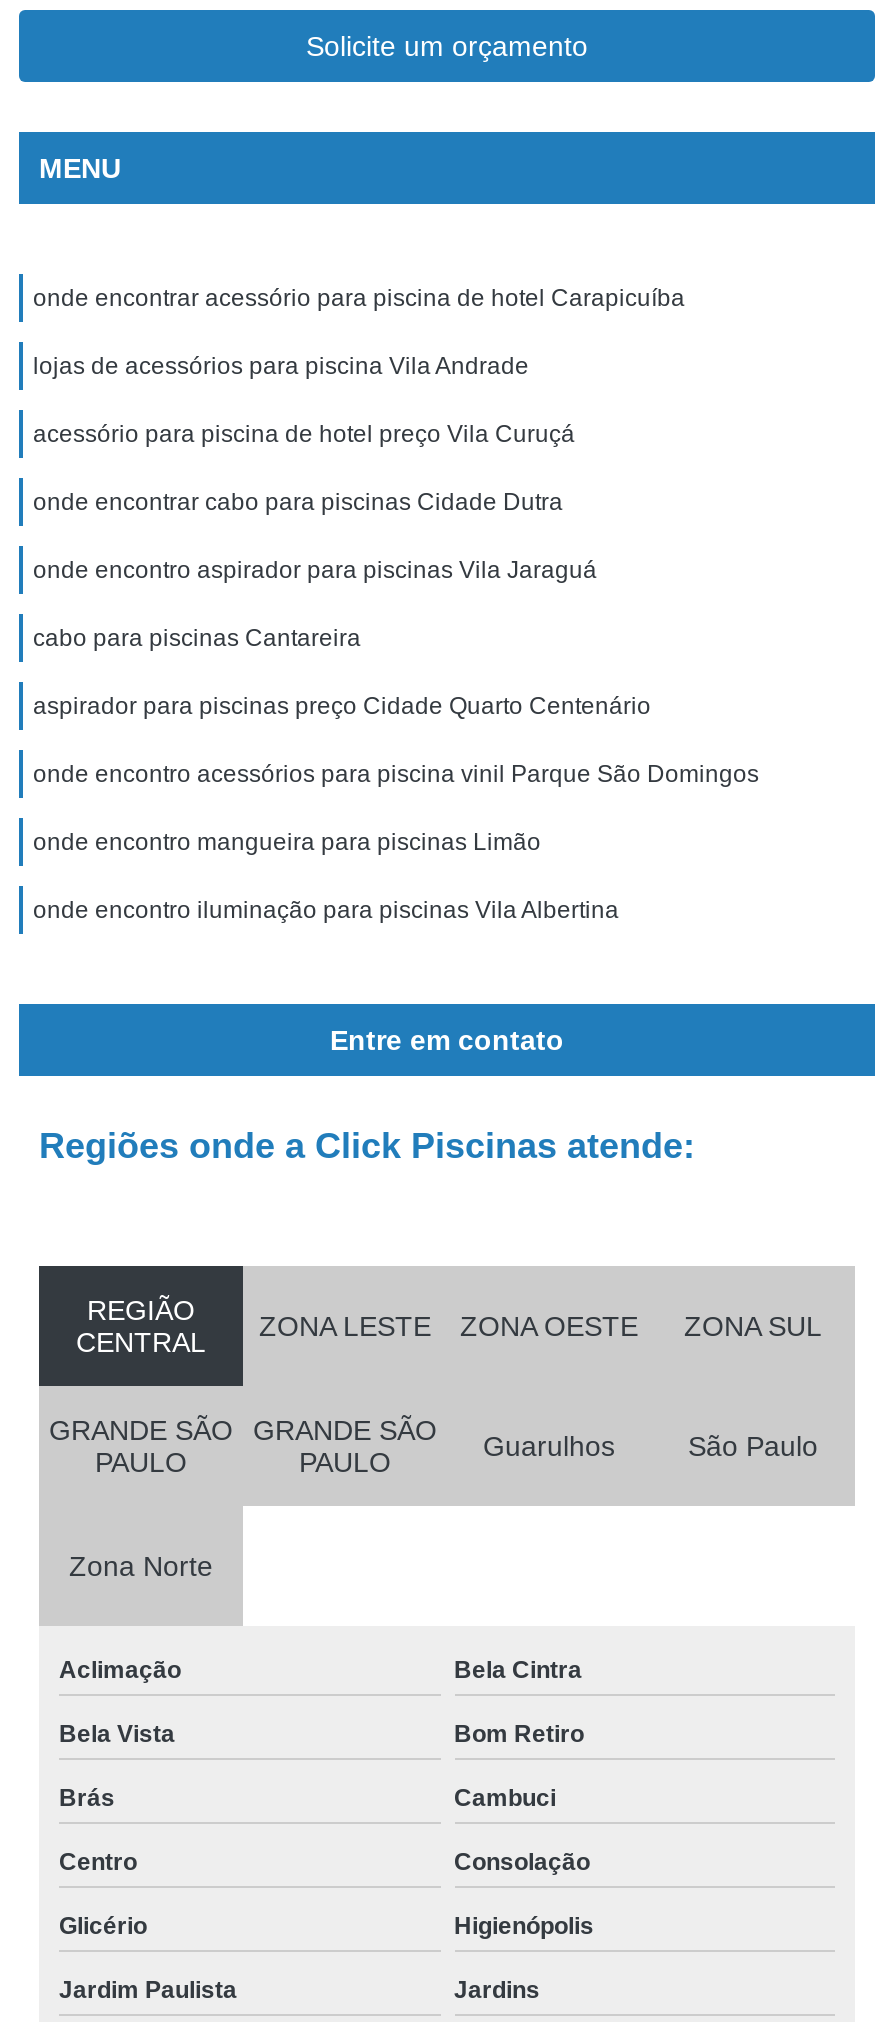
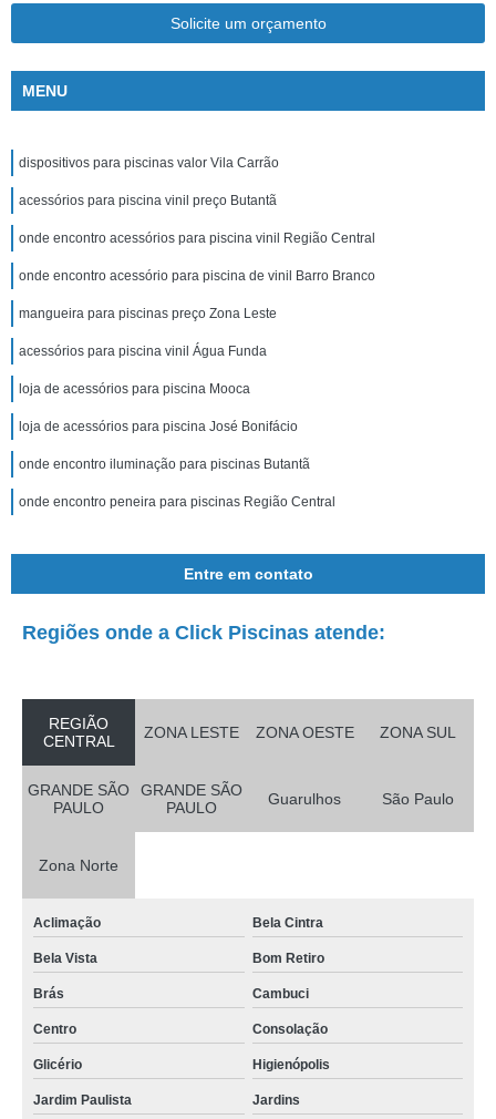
- onde encontrar acessório para piscina de hotel Carapicuíba
+ dispositivos para piscinas valor Vila Carrão

- lojas de acessórios para piscina Vila Andrade
+ acessórios para piscina vinil preço Butantã

- acessório para piscina de hotel preço Vila Curuçá
+ onde encontro acessórios para piscina vinil Região Central

- onde encontrar cabo para piscinas Cidade Dutra
+ onde encontro acessório para piscina de vinil Barro Branco

- onde encontro aspirador para piscinas Vila Jaraguá
+ mangueira para piscinas preço Zona Leste

- cabo para piscinas Cantareira
+ acessórios para piscina vinil Água Funda

- aspirador para piscinas preço Cidade Quarto Centenário
+ loja de acessórios para piscina Mooca

- onde encontro acessórios para piscina vinil Parque São Domingos
+ loja de acessórios para piscina José Bonifácio

- onde encontro mangueira para piscinas Limão
+ onde encontro iluminação para piscinas Butantã

- onde encontro iluminação para piscinas Vila Albertina
+ onde encontro peneira para piscinas Região Central
